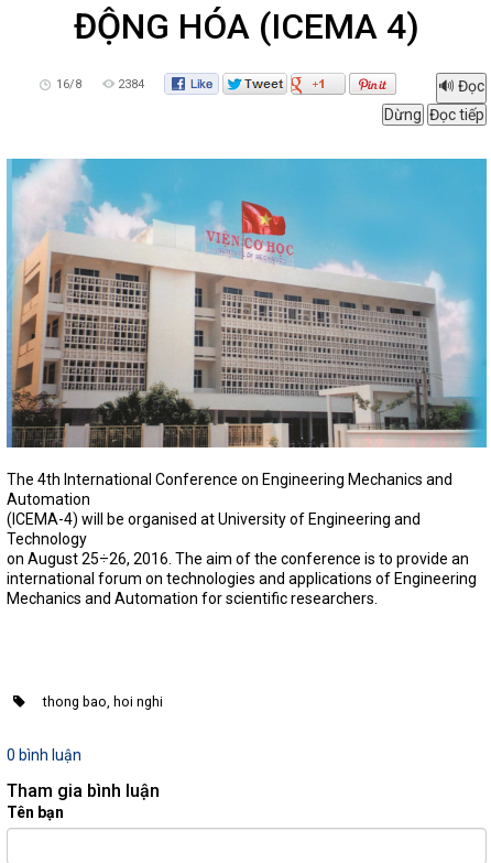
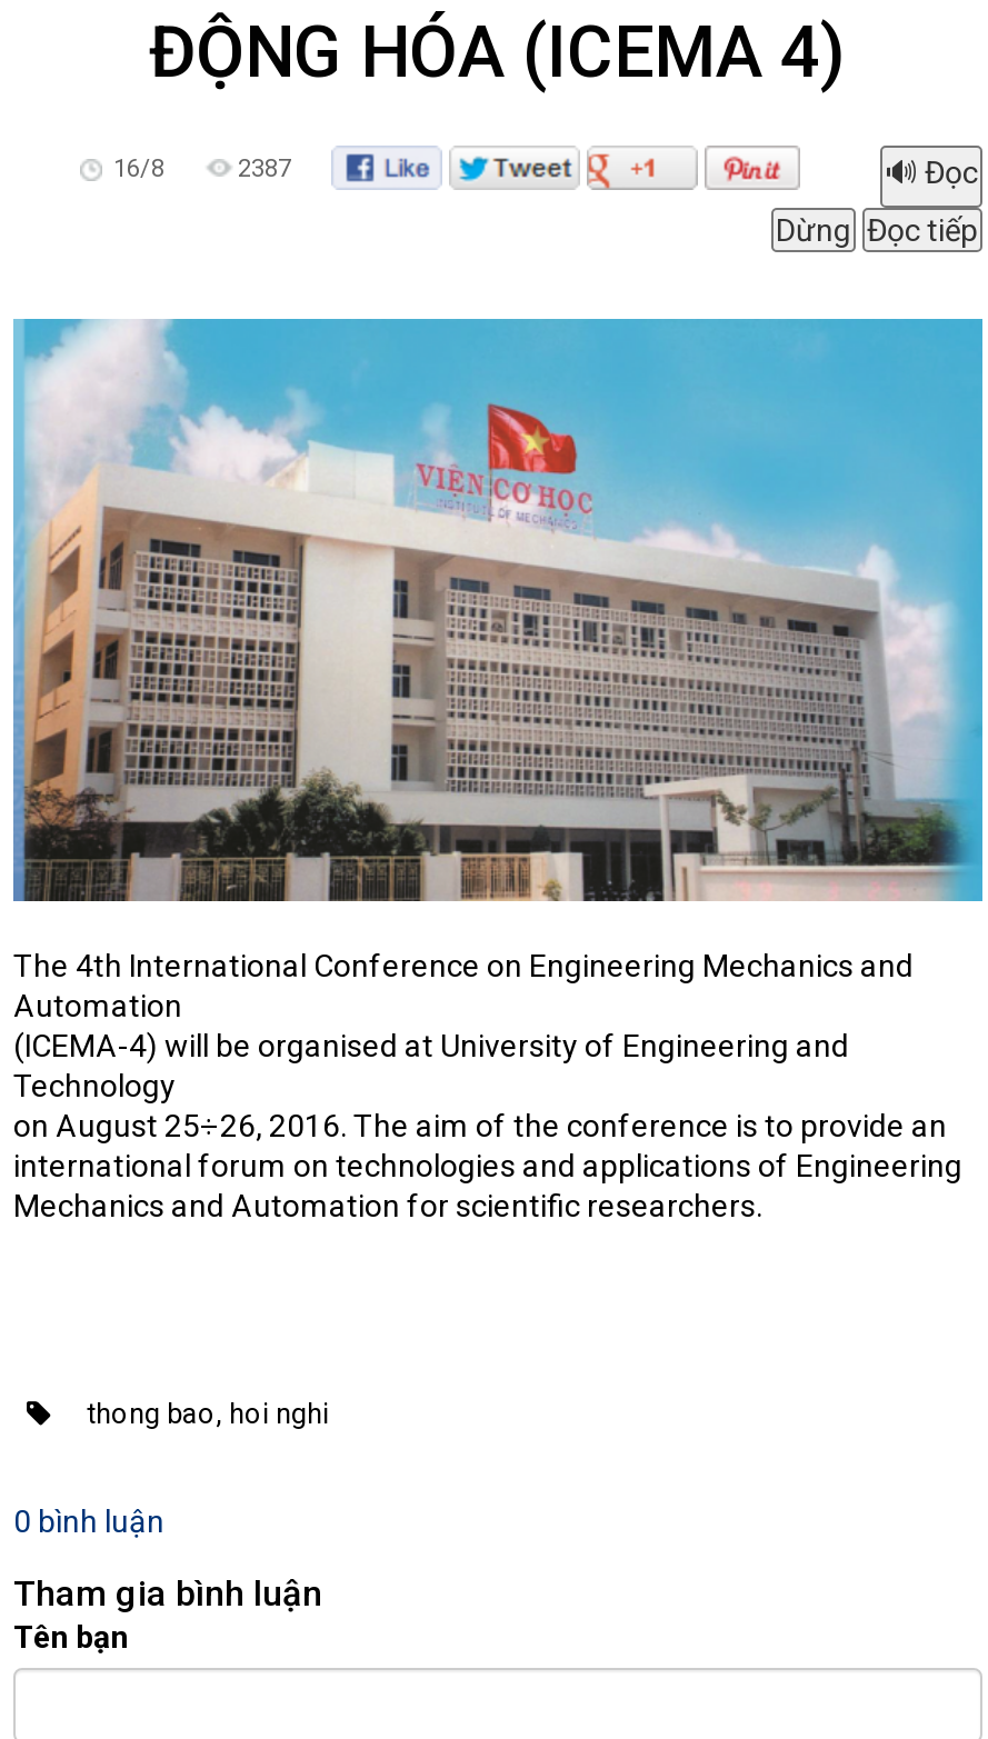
- 2384
+ 2387
